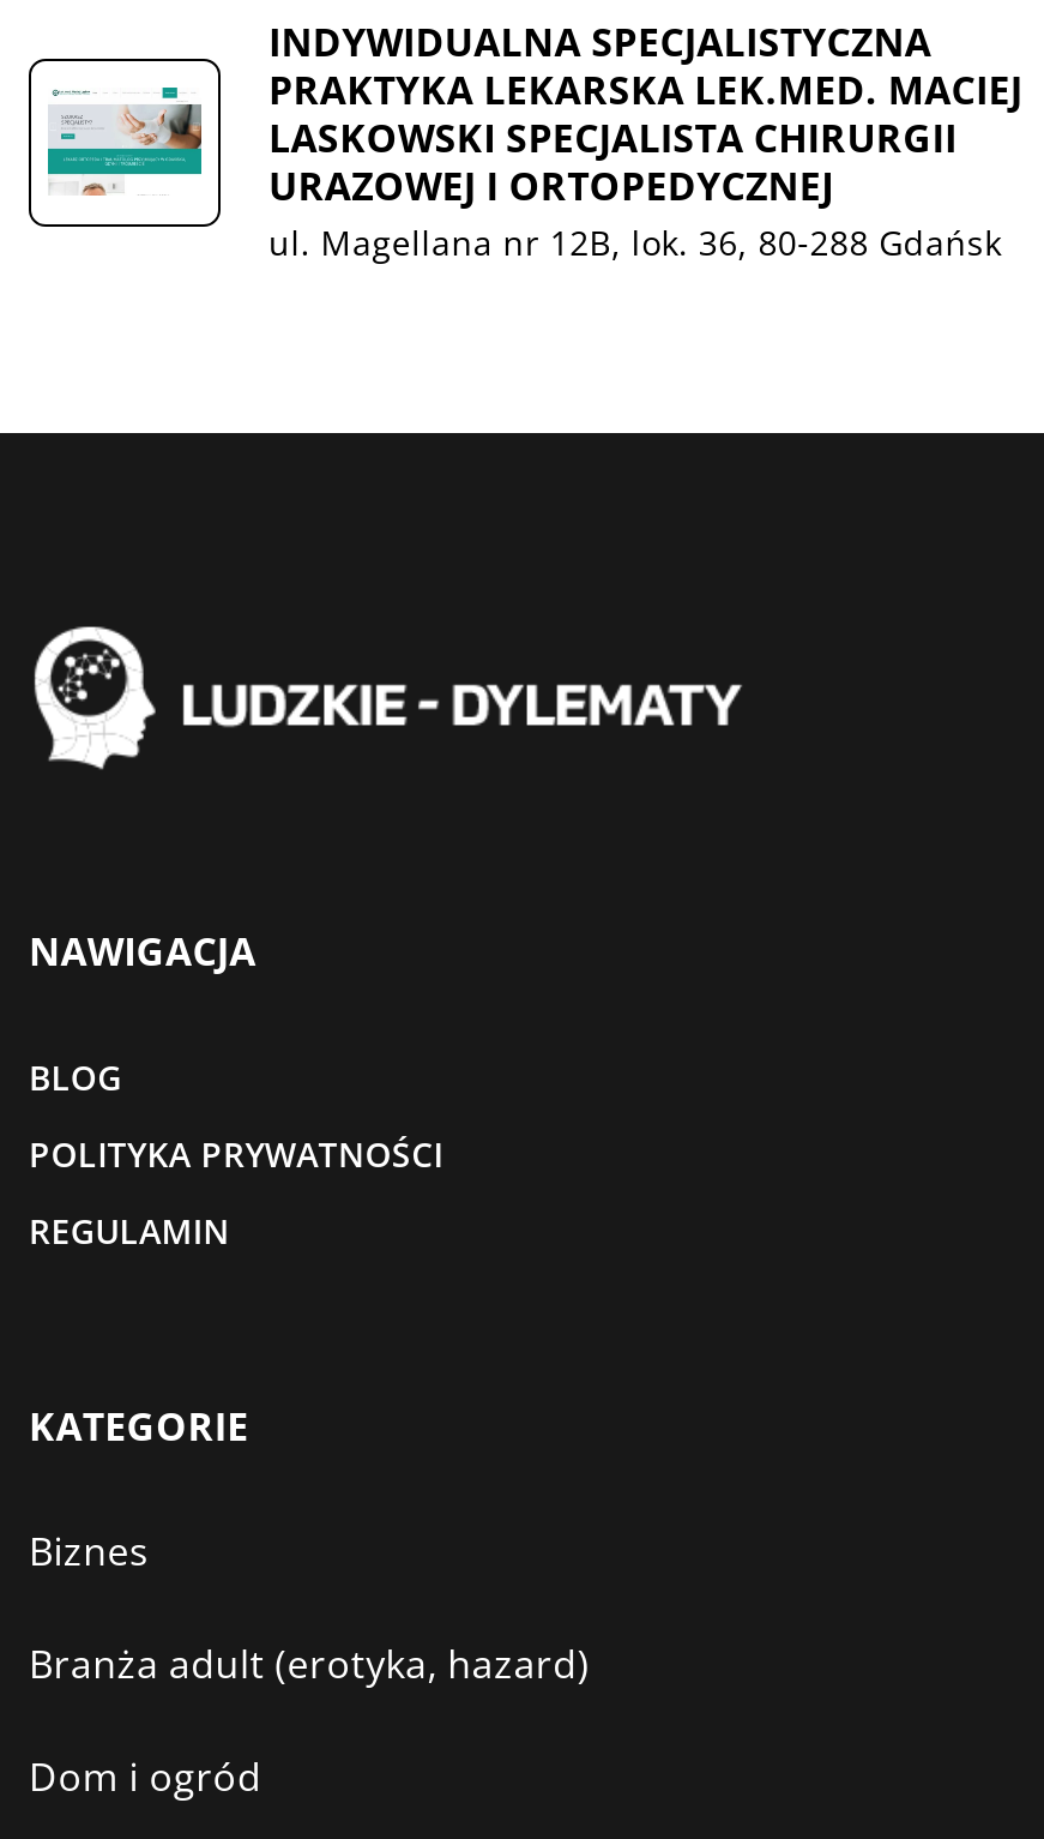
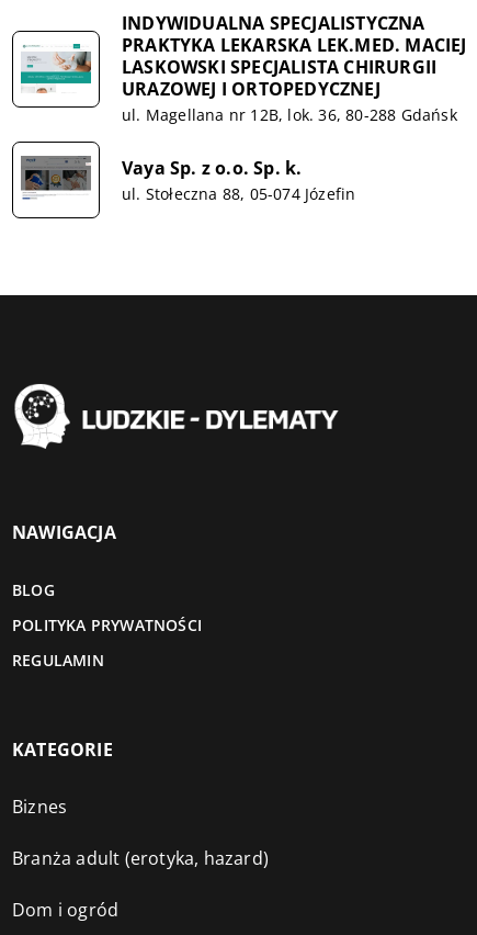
+ [image]
+ Vaya Sp. z o.o. Sp. k.
+ ul. Stołeczna 88, 05-074 Józefin
